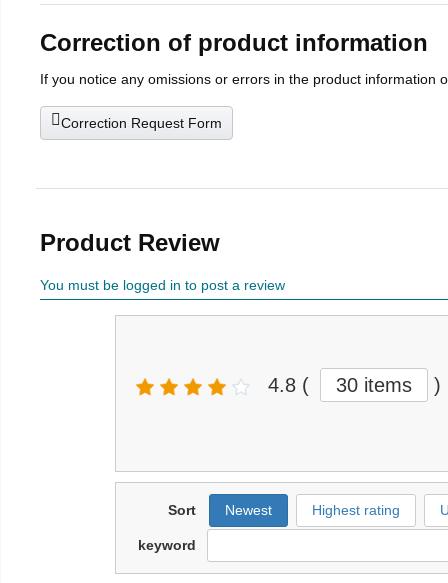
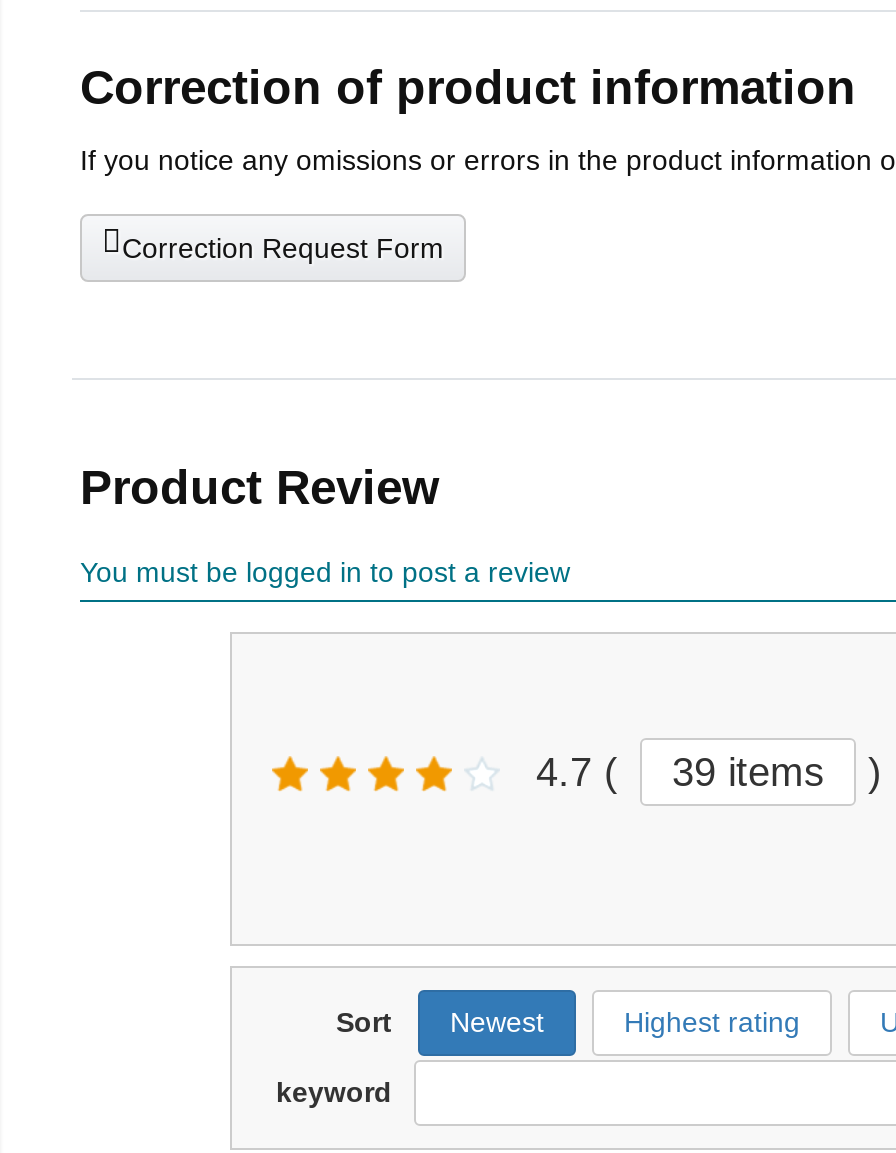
- 4.8 (
+ 4.7 (

- 30 items
+ 39 items
